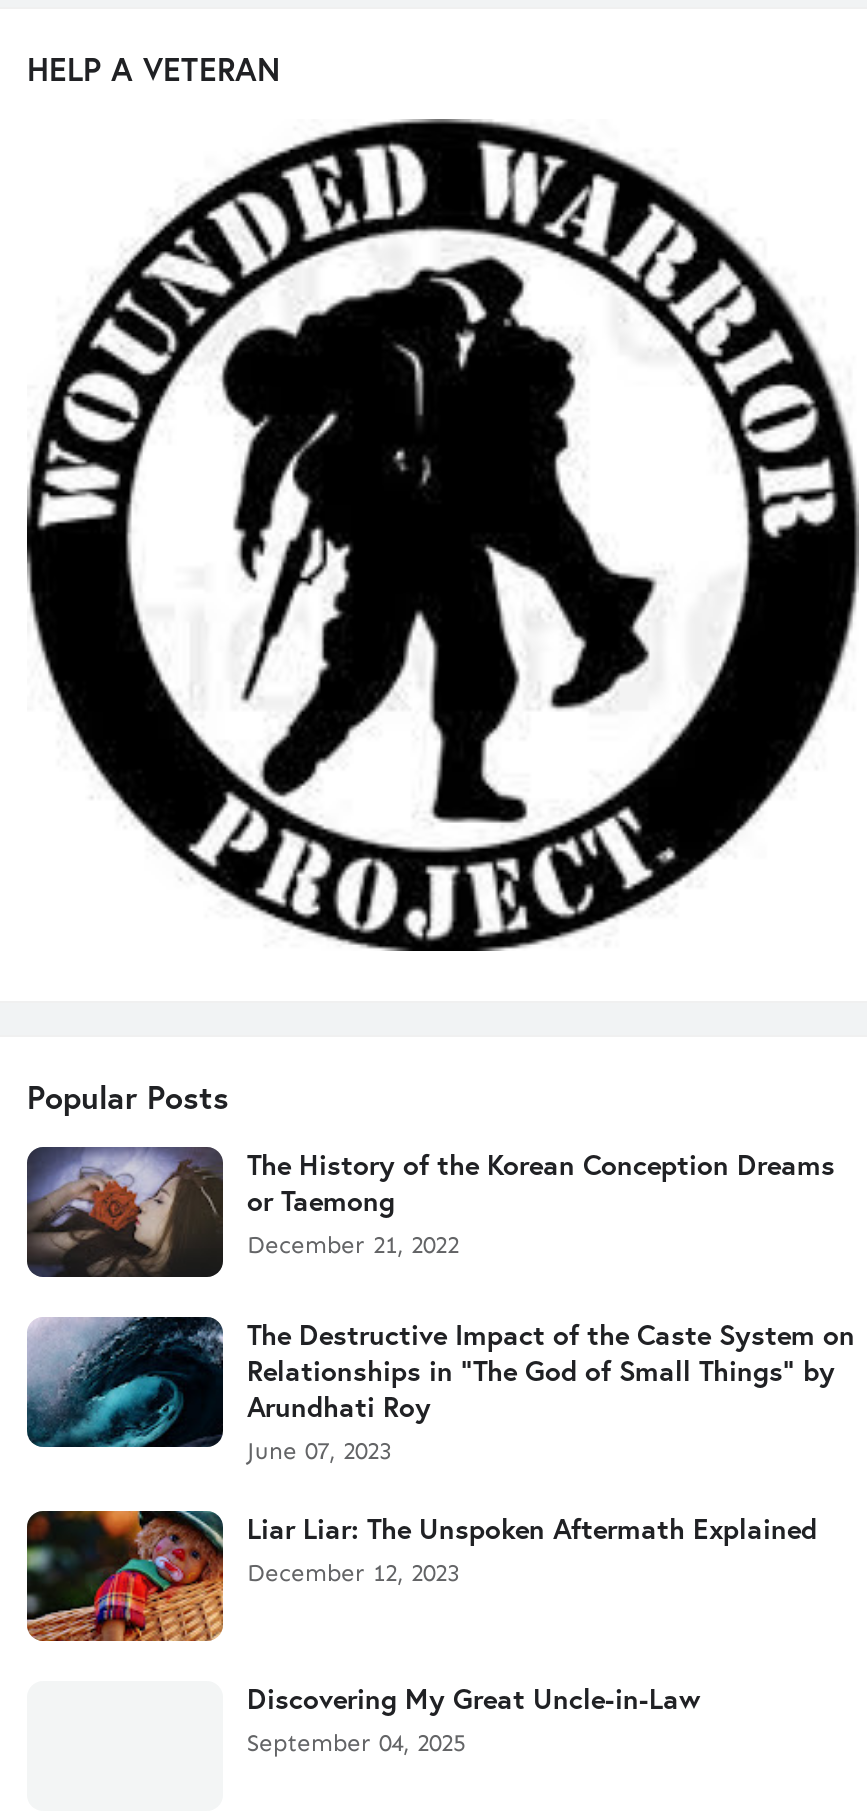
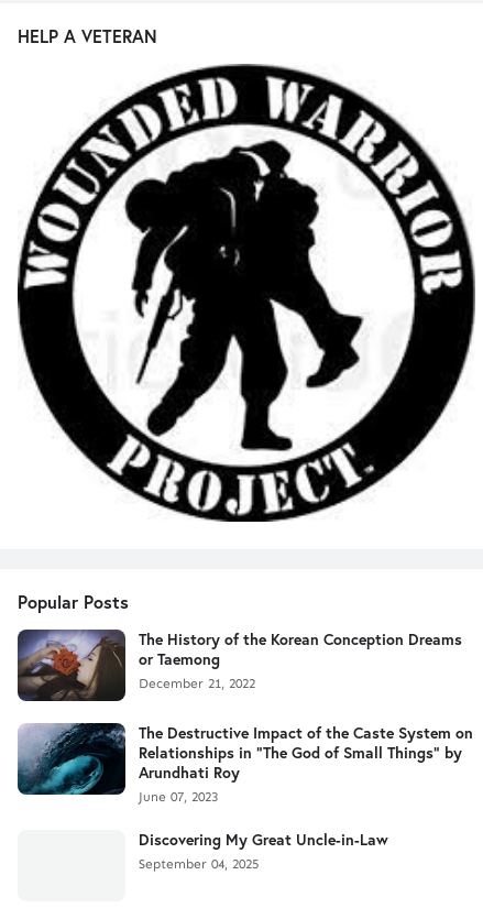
- [image]
- Liar Liar: The Unspoken Aftermath Explained
- December 12, 2023
